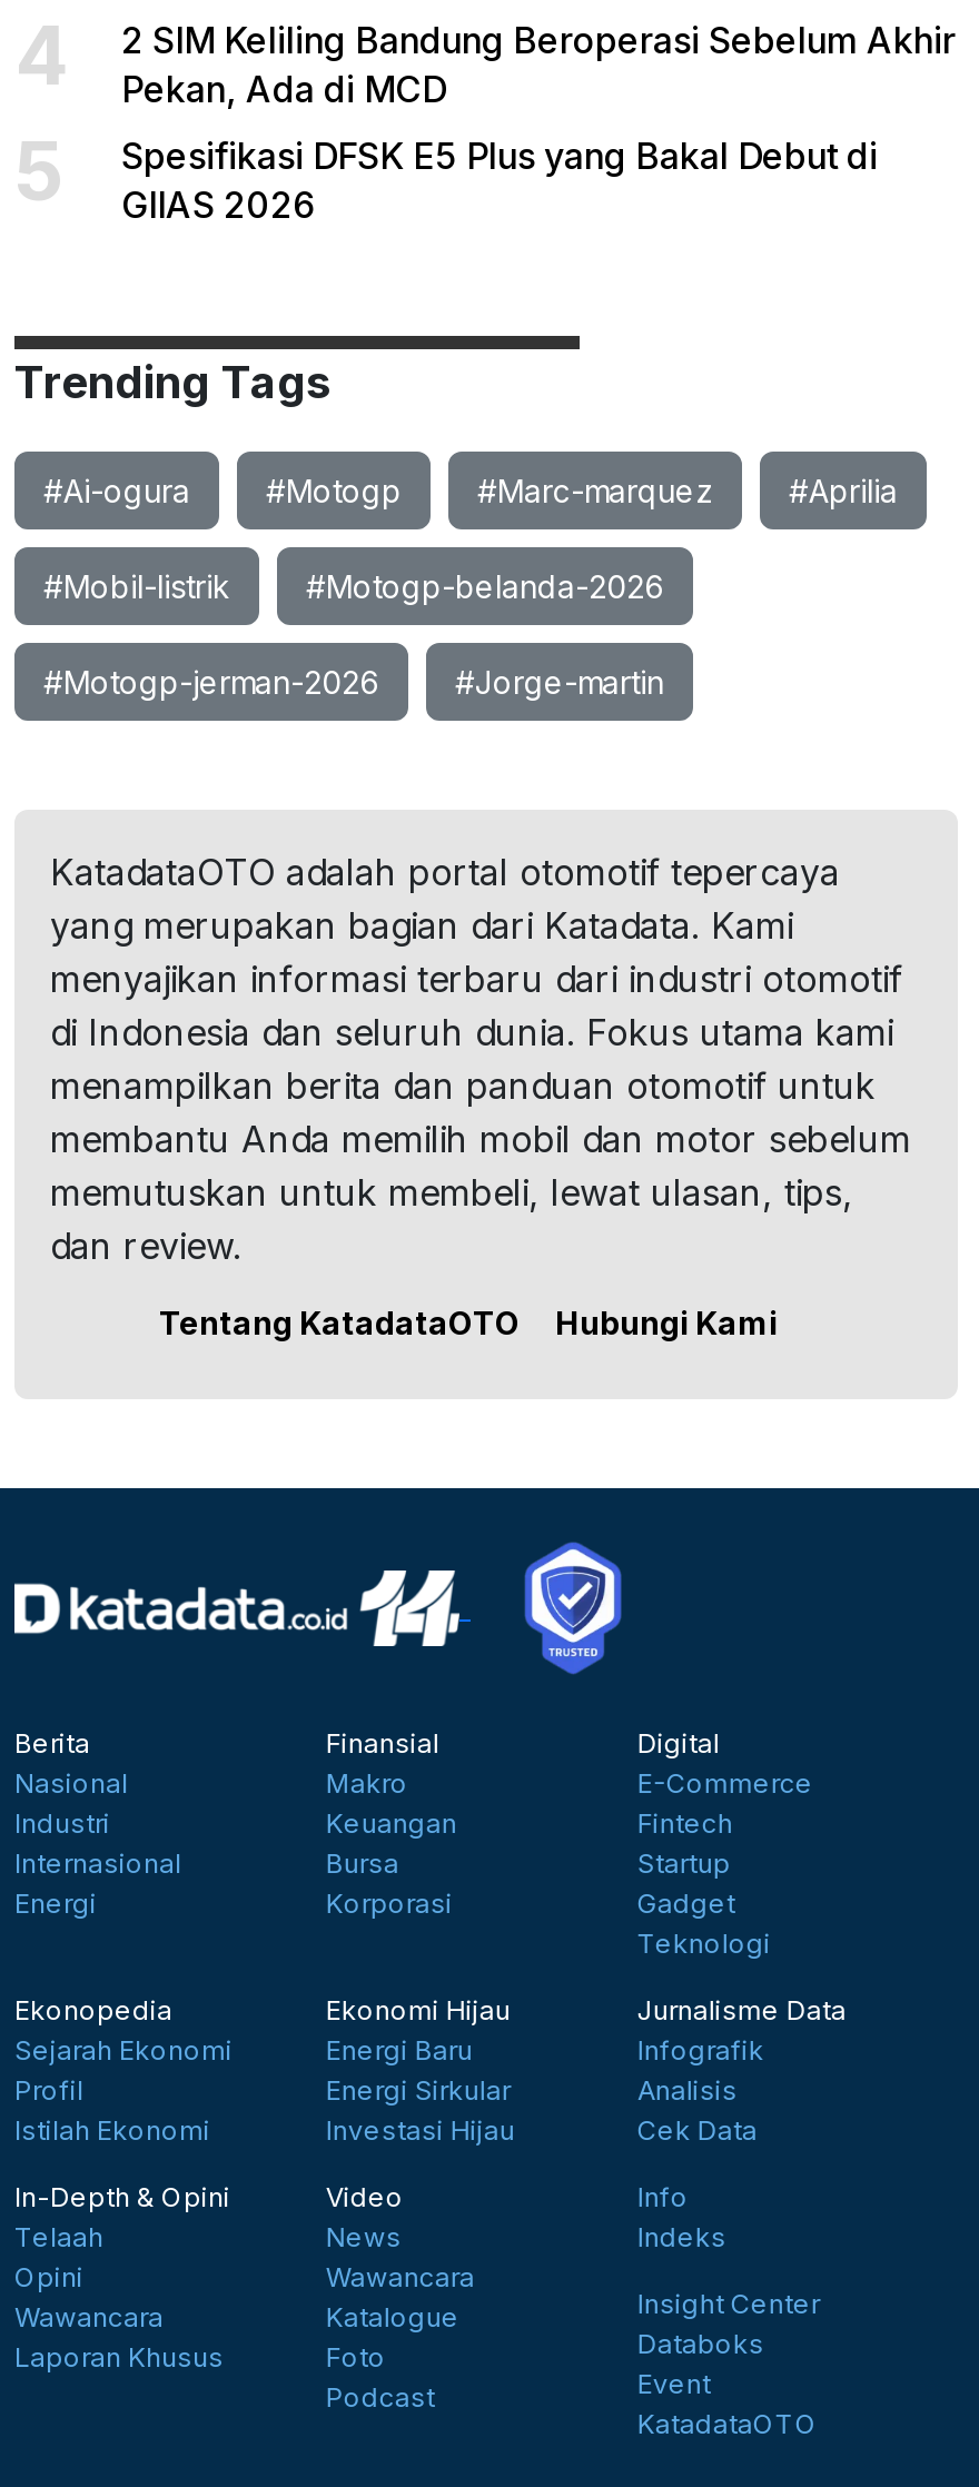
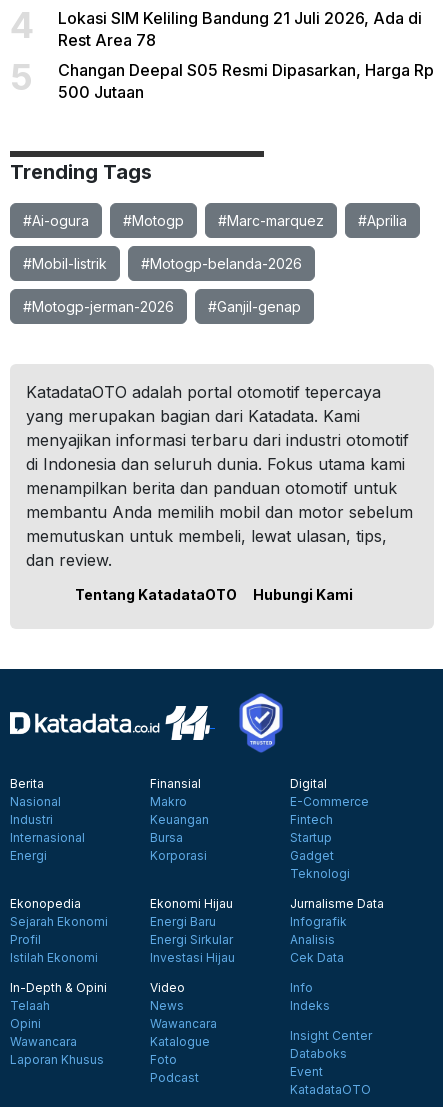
- 2 SIM Keliling Bandung Beroperasi Sebelum Akhir
- Pekan, Ada di MCD
+ Lokasi SIM Keliling Bandung 21 Juli 2026, Ada di
+ Rest Area 78

- Spesifikasi DFSK E5 Plus yang Bakal Debut di
- GIIAS 2026
+ Changan Deepal S05 Resmi Dipasarkan, Harga Rp
+ 500 Jutaan

- #Jorge-martin
+ #Ganjil-genap
